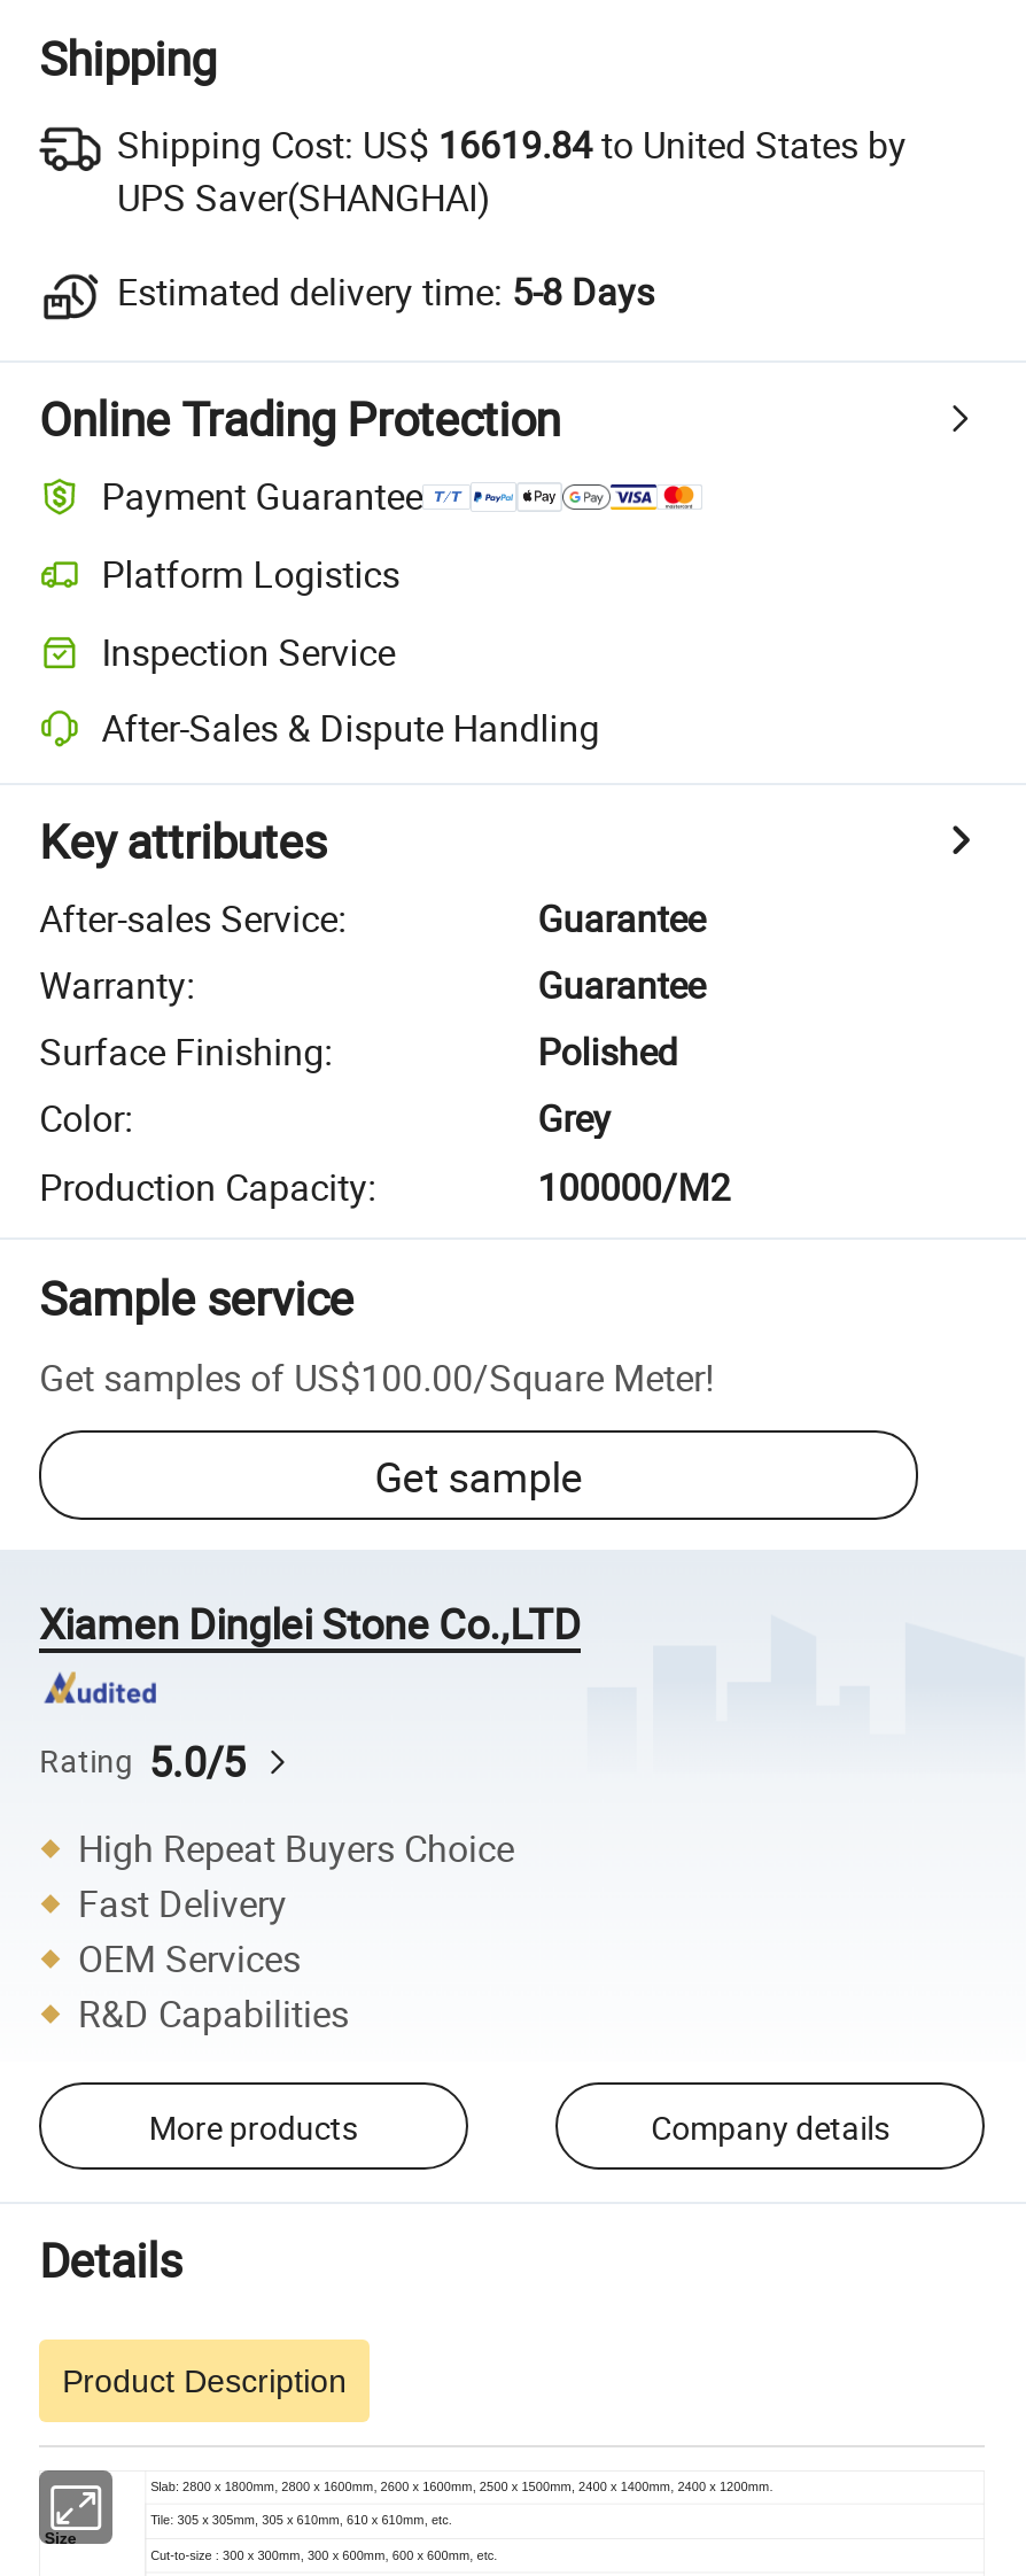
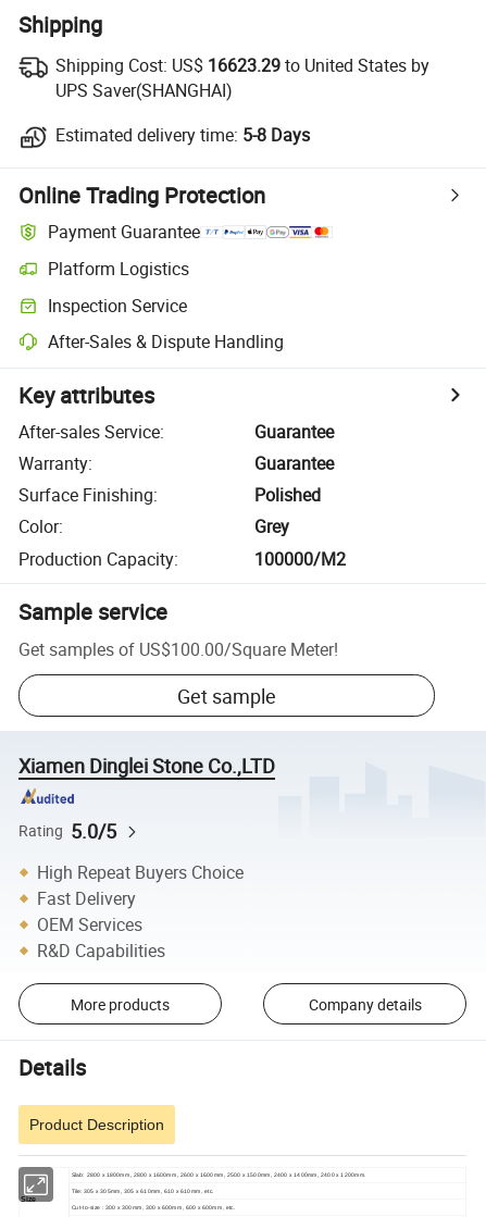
- Shipping Cost: US$16619.84to United States by
+ Shipping Cost: US$16623.29to United States by
